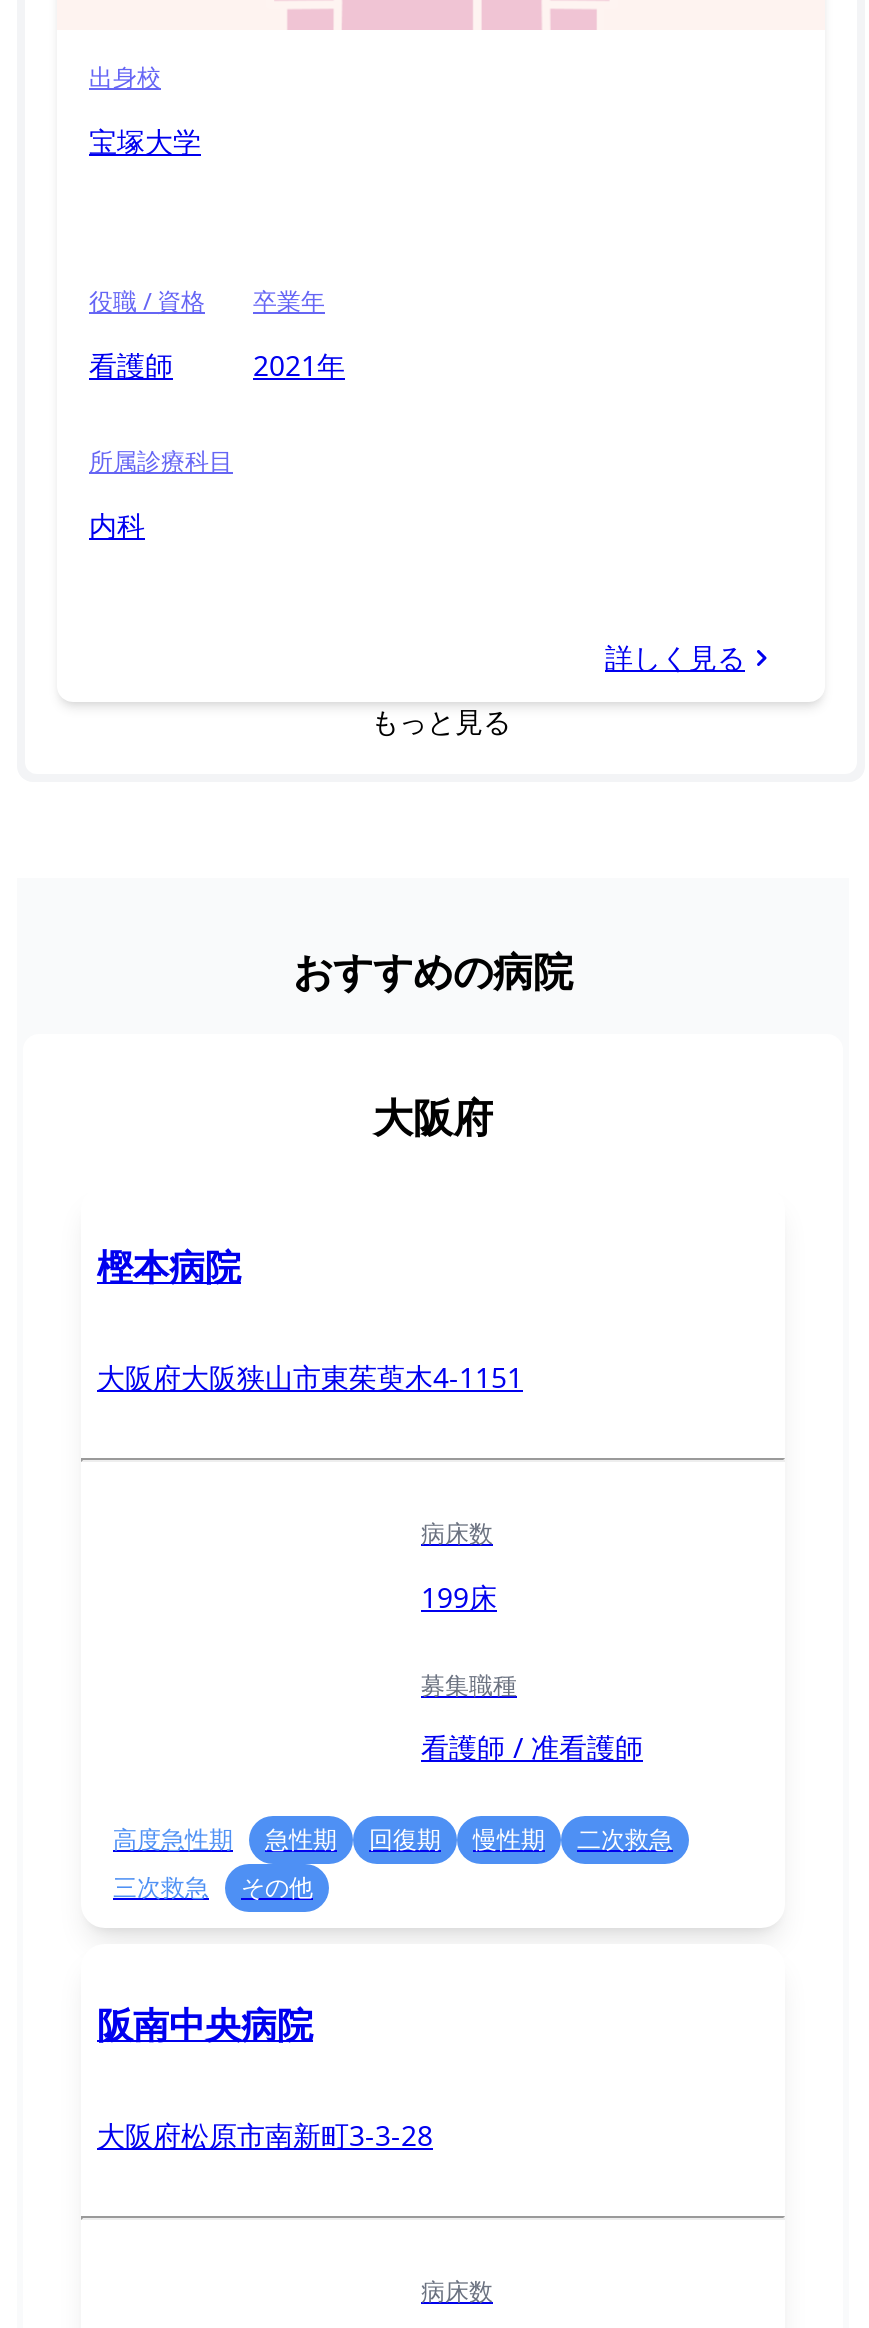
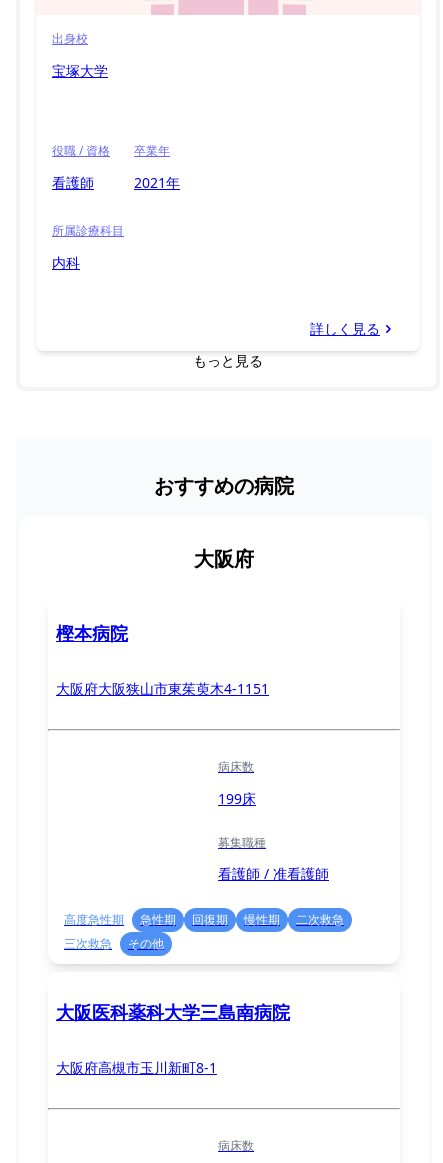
- 阪南中央病院
+ 大阪医科薬科大学三島南病院

- 大阪府松原市南新町3-3-28
+ 大阪府高槻市玉川新町8-1
